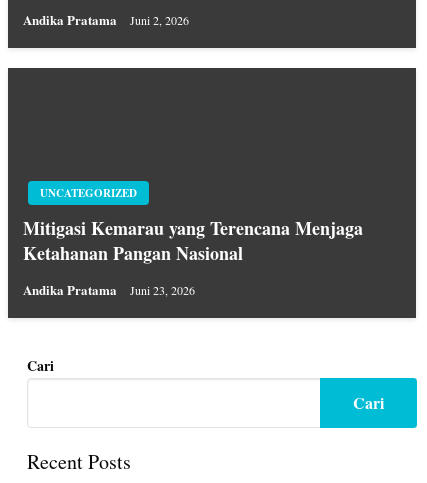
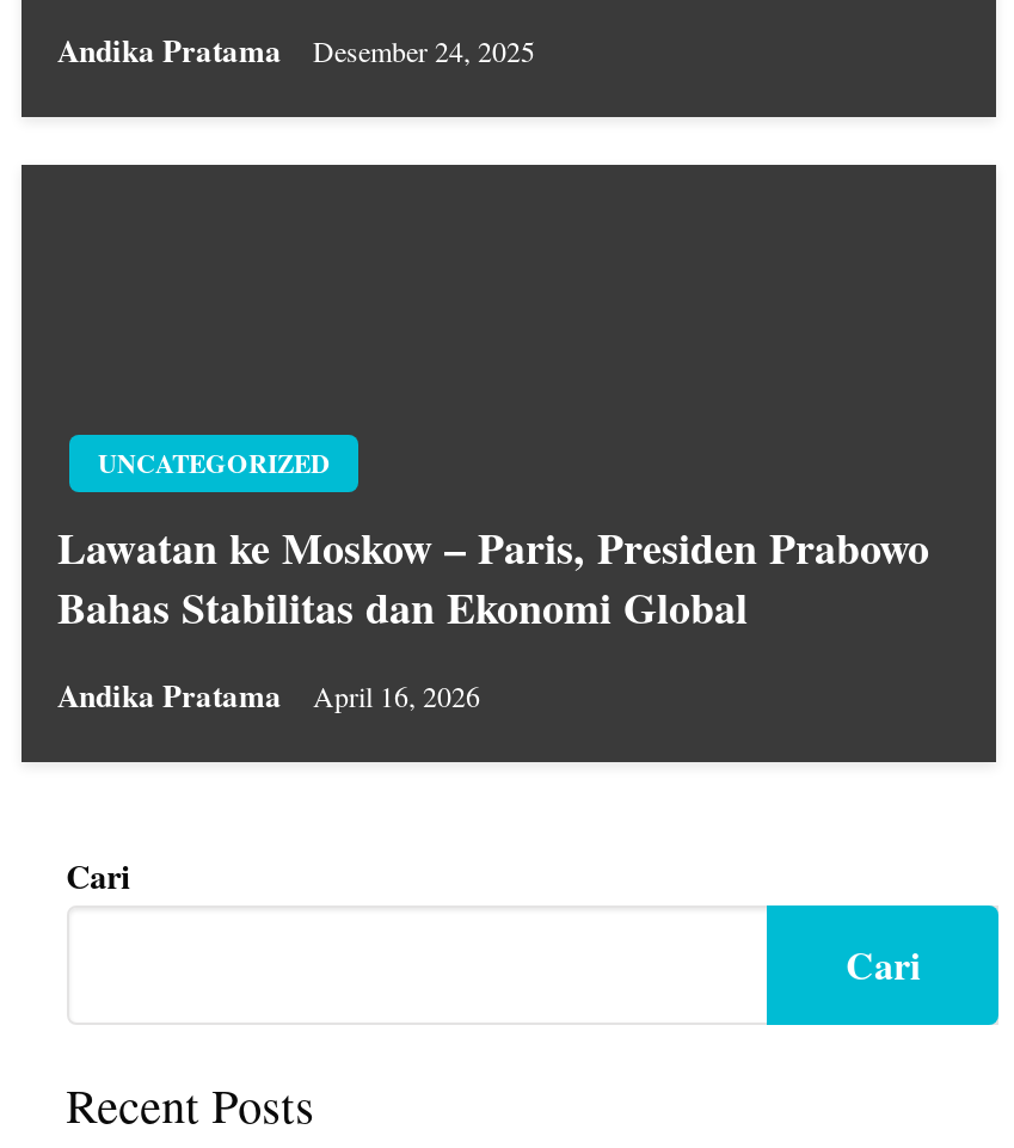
- Andika Pratama Juni 2, 2026
+ Andika Pratama Desember 24, 2025

- Mitigasi Kemarau yang Terencana Menjaga
- Ketahanan Pangan Nasional
+ Lawatan ke Moskow – Paris, Presiden Prabowo
+ Bahas Stabilitas dan Ekonomi Global

- Andika Pratama Juni 23, 2026
+ Andika Pratama April 16, 2026
